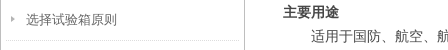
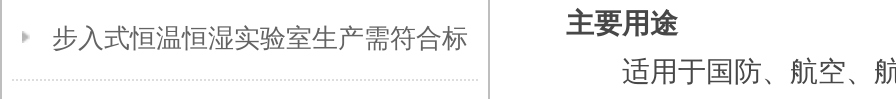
- 选择试验箱原则
+ 步入式恒温恒湿实验室生产需符合标
